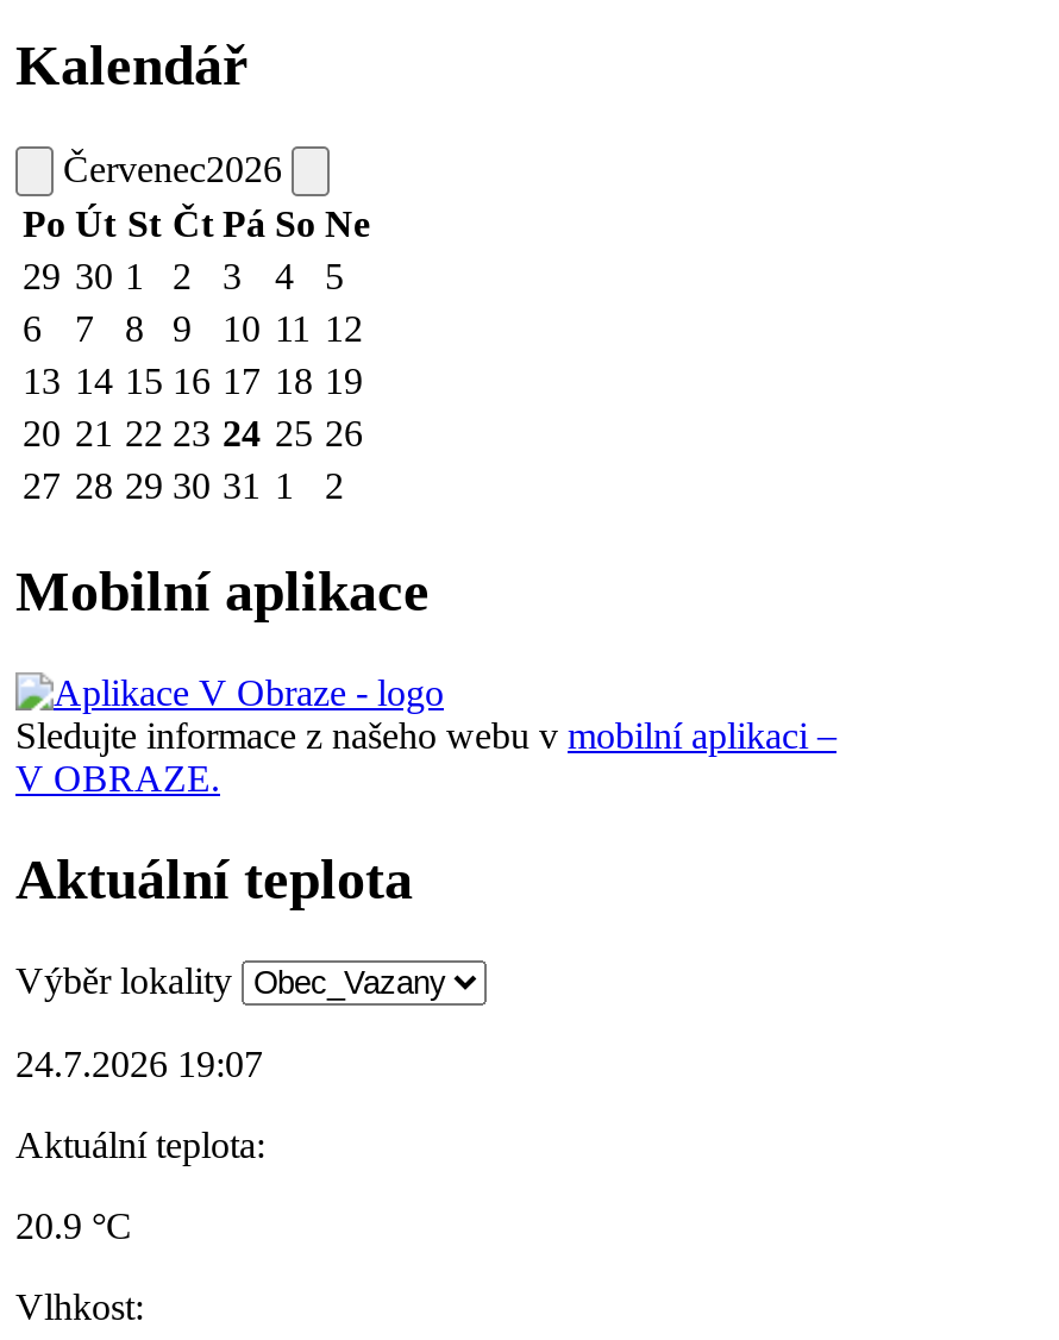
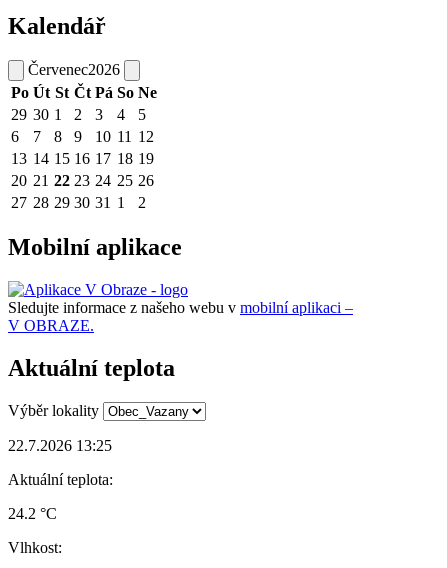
- 24.7.2026 19:07
+ 22.7.2026 13:25

- 20.9 °C
+ 24.2 °C
